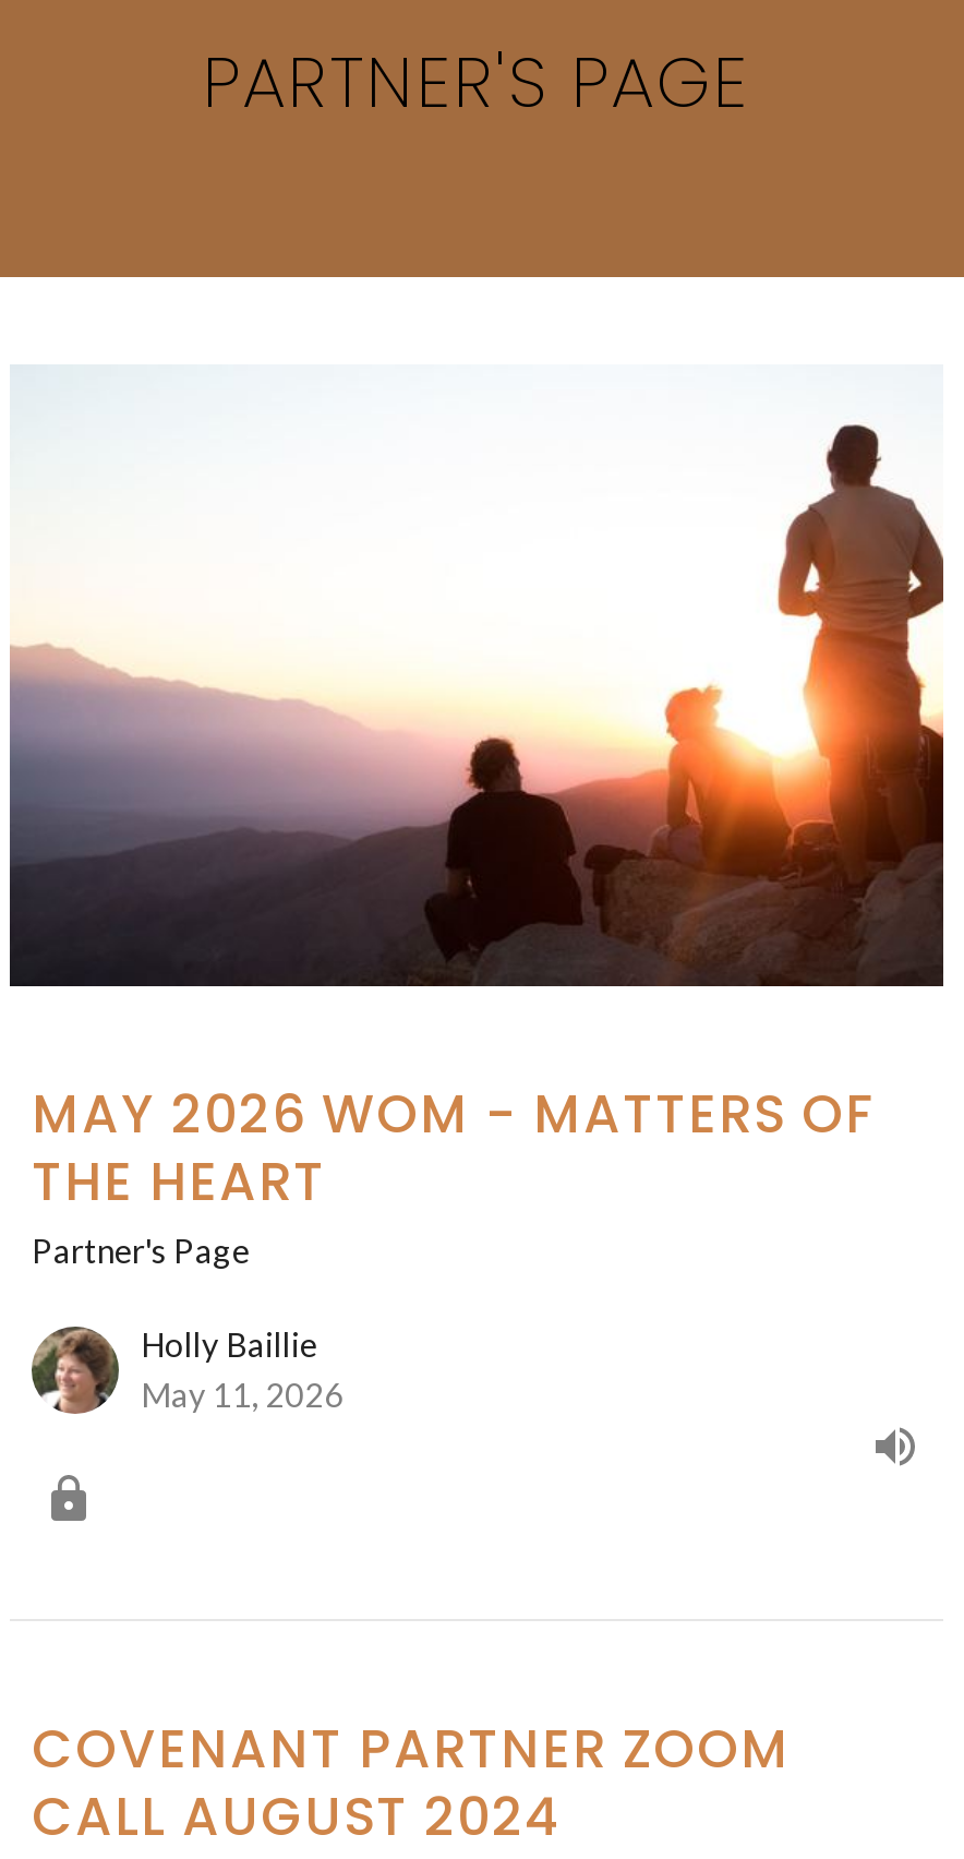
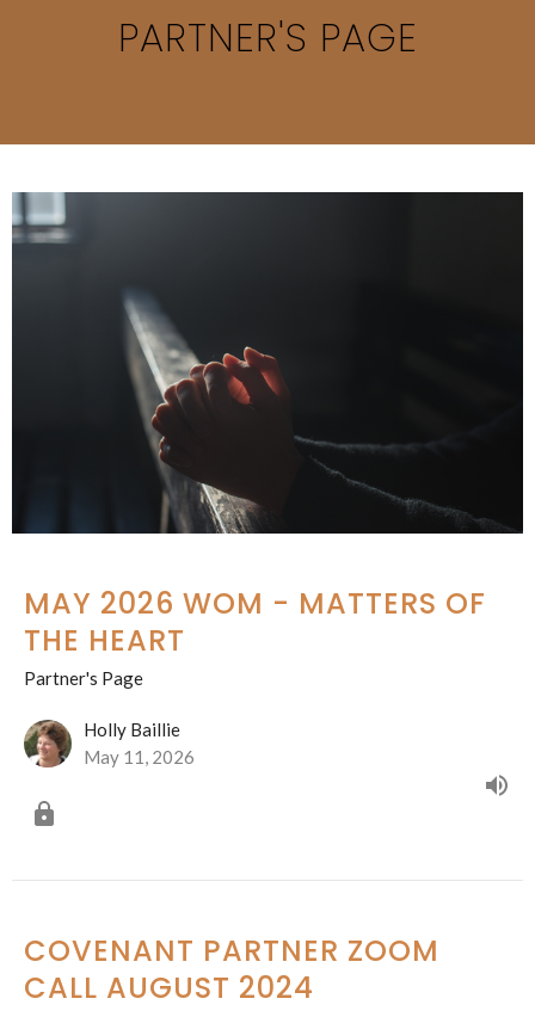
- [image]
+ [image]
